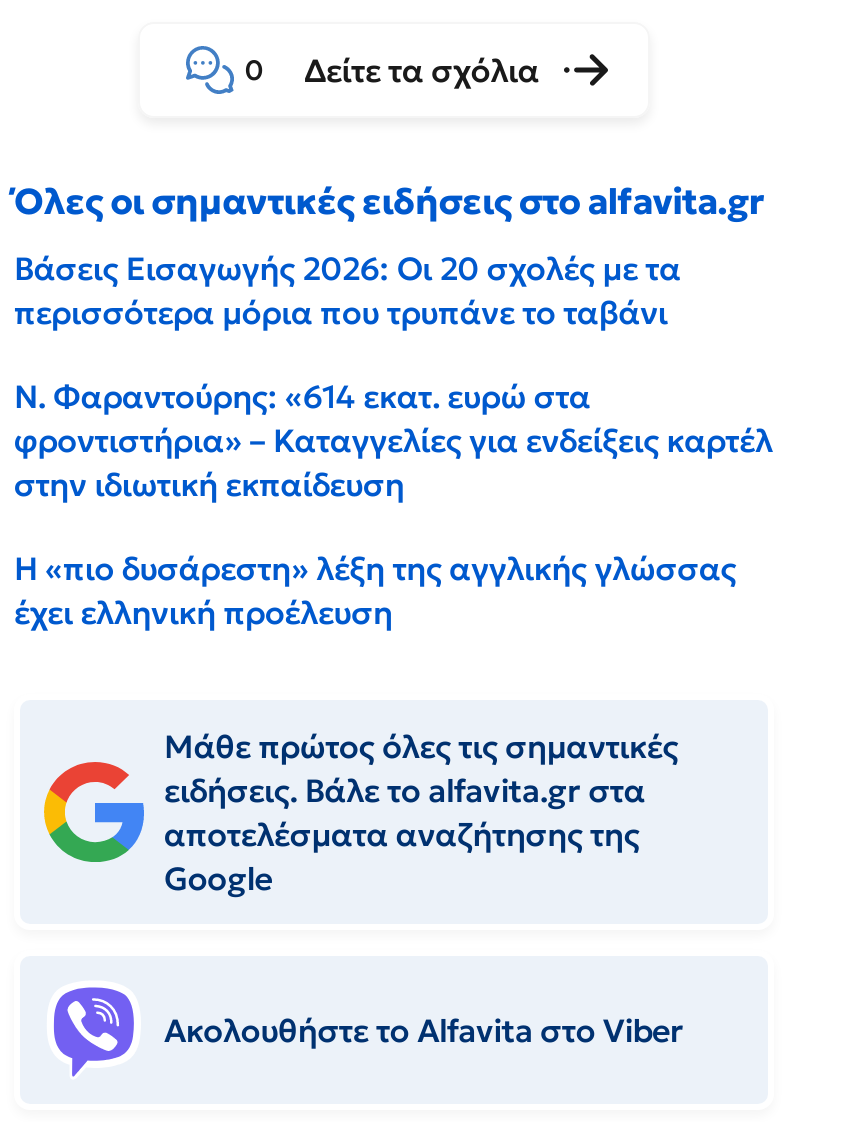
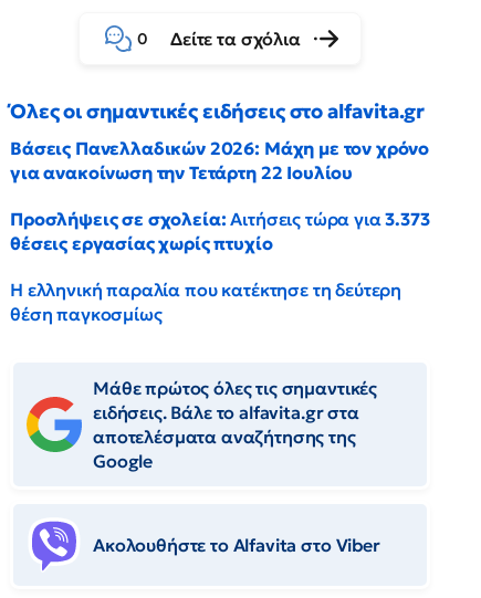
- Βάσεις Εισαγωγής 2026: Οι 20 σχολές με τα
- περισσότερα μόρια που τρυπάνε το ταβάνι
+ Βάσεις Πανελλαδικών 2026: Μάχη με τον χρόνο
+ για ανακοίνωση την Τετάρτη 22 Ιουλίου

- Ν. Φαραντούρης: «614 εκατ. ευρώ στα
- φροντιστήρια» – Καταγγελίες για ενδείξεις καρτέλ
- στην ιδιωτική εκπαίδευση
+ Προσλήψεις σε σχολεία: Αιτήσεις τώρα για 3.373
+ θέσεις εργασίας χωρίς πτυχίο

- Η «πιο δυσάρεστη» λέξη της αγγλικής γλώσσας
- έχει ελληνική προέλευση
+ Η ελληνική παραλία που κατέκτησε τη δεύτερη
+ θέση παγκοσμίως
